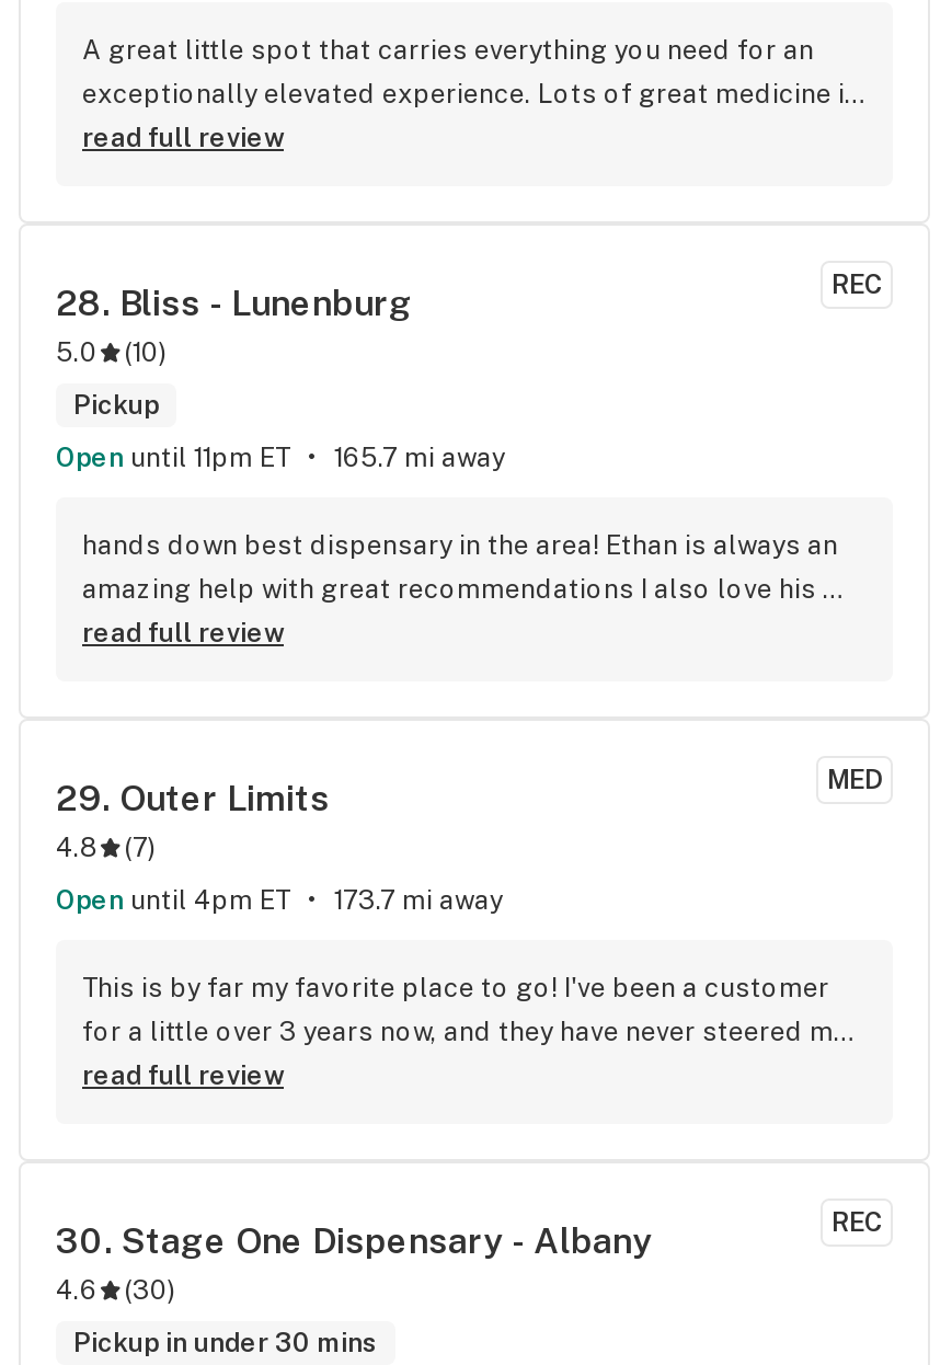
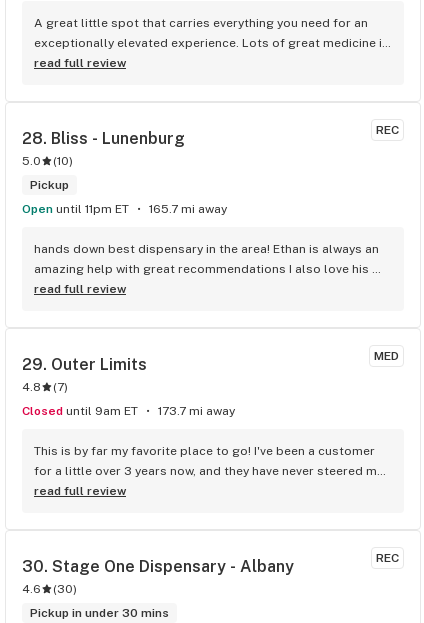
- Open until 4pm ET
+ Closed until 9am ET
